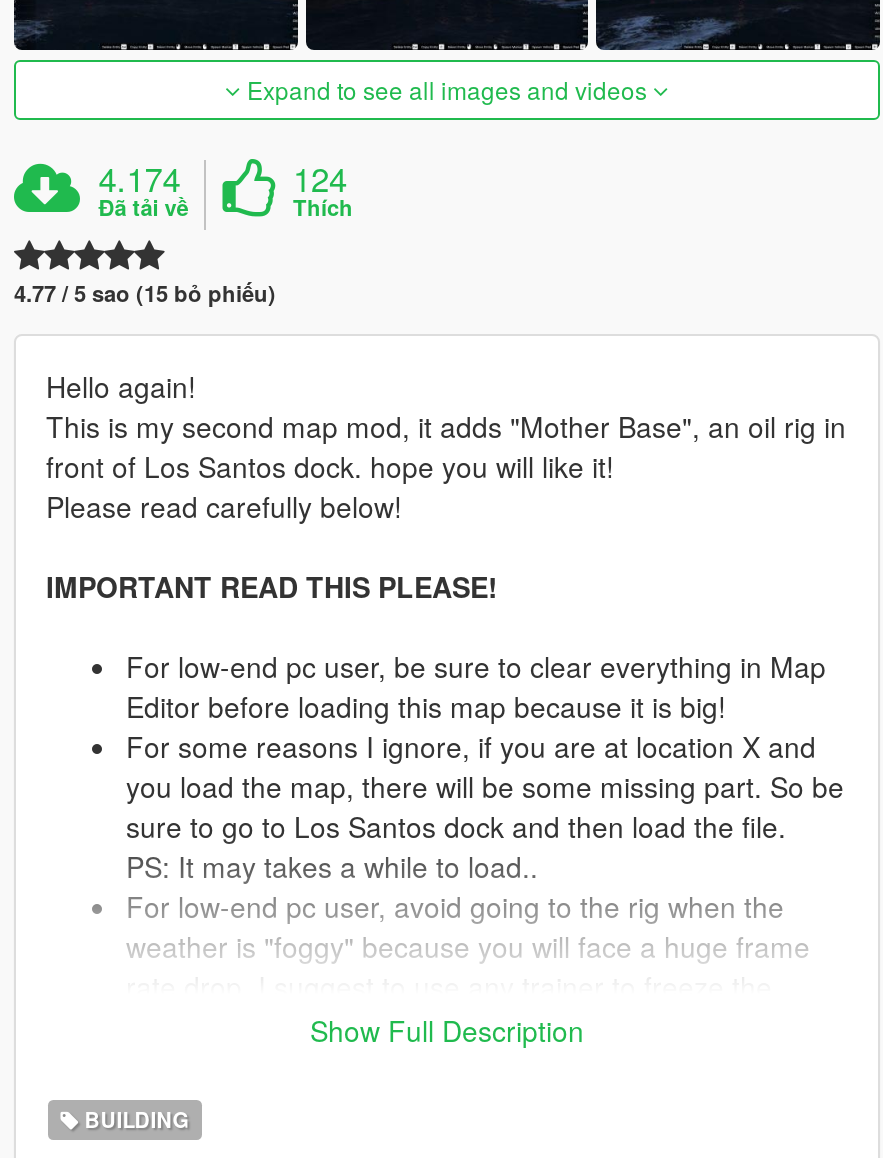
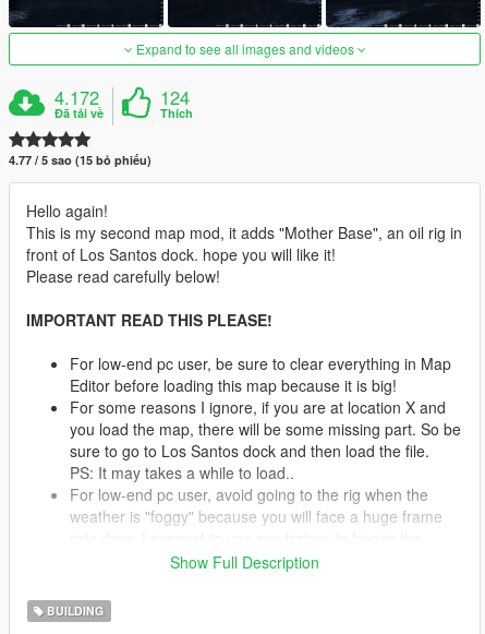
- 4.174
+ 4.172
